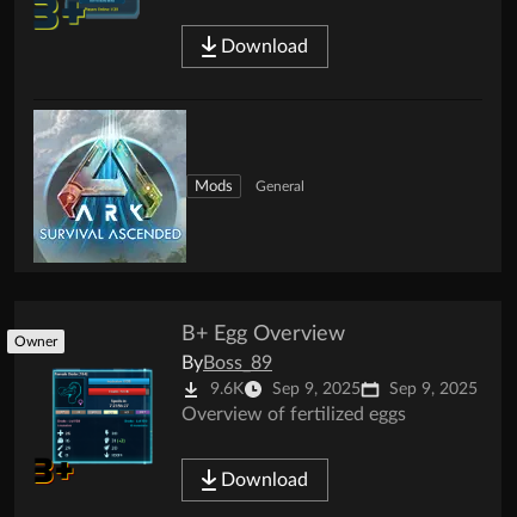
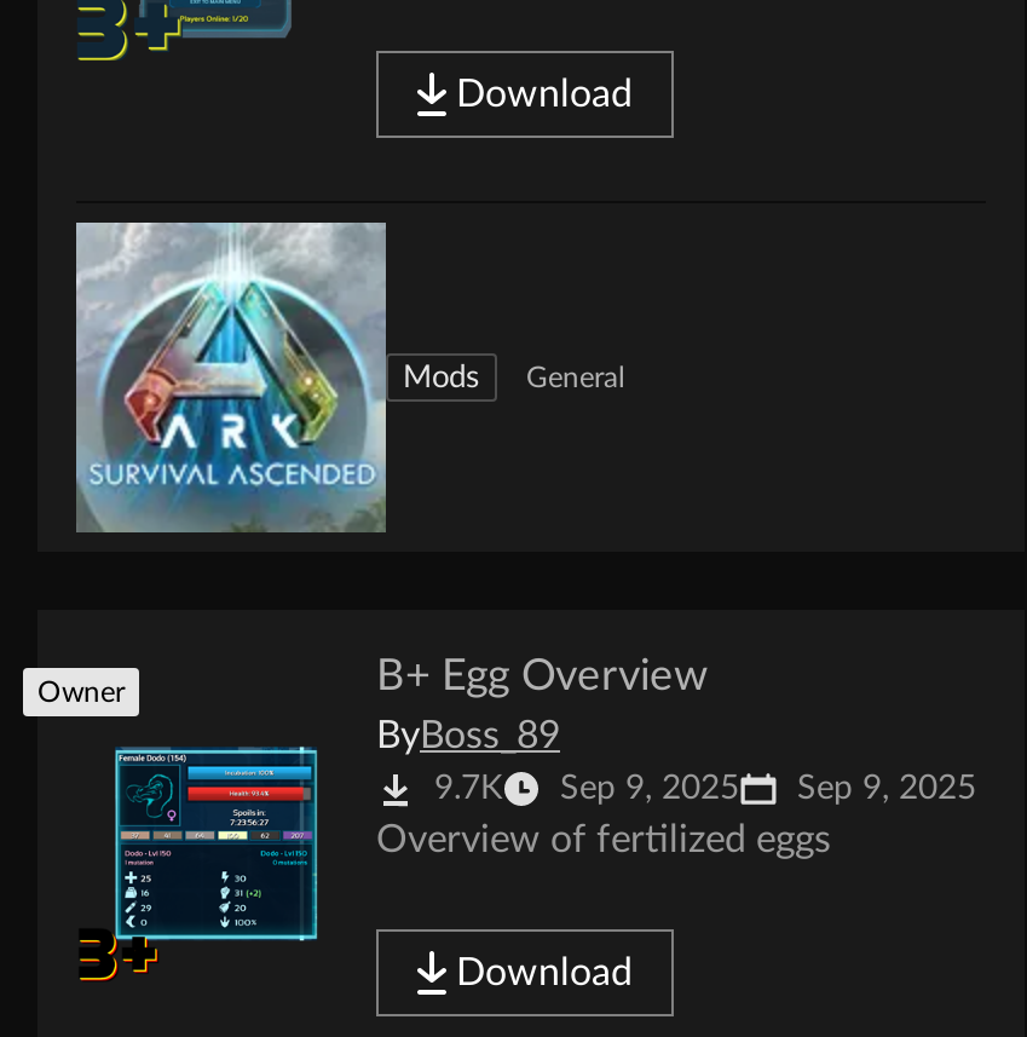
- 9.6K Sep 9, 2025 Sep 9, 2025
+ 9.7K Sep 9, 2025 Sep 9, 2025
